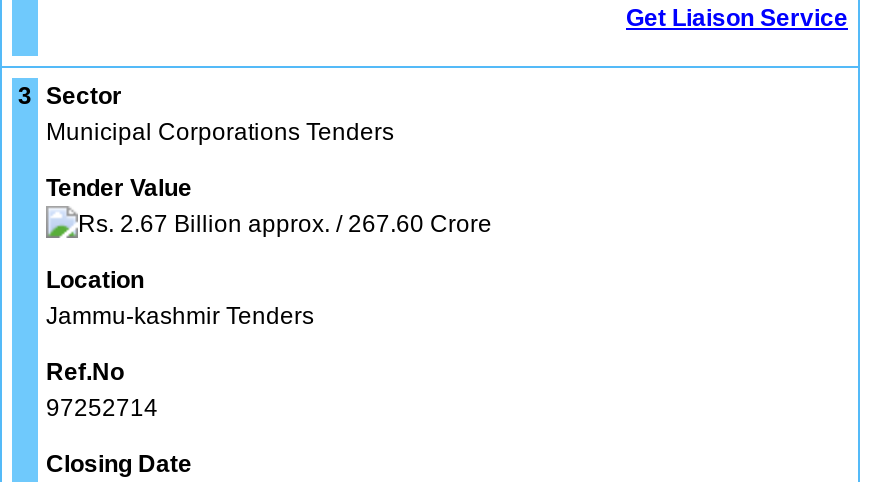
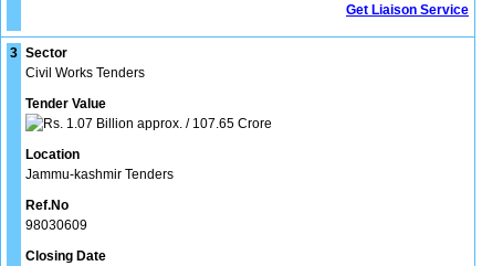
- Municipal Corporations Tenders
+ Civil Works Tenders

- 2.67 Billion approx. / 267.60 Crore
+ 1.07 Billion approx. / 107.65 Crore

- 97252714
+ 98030609
